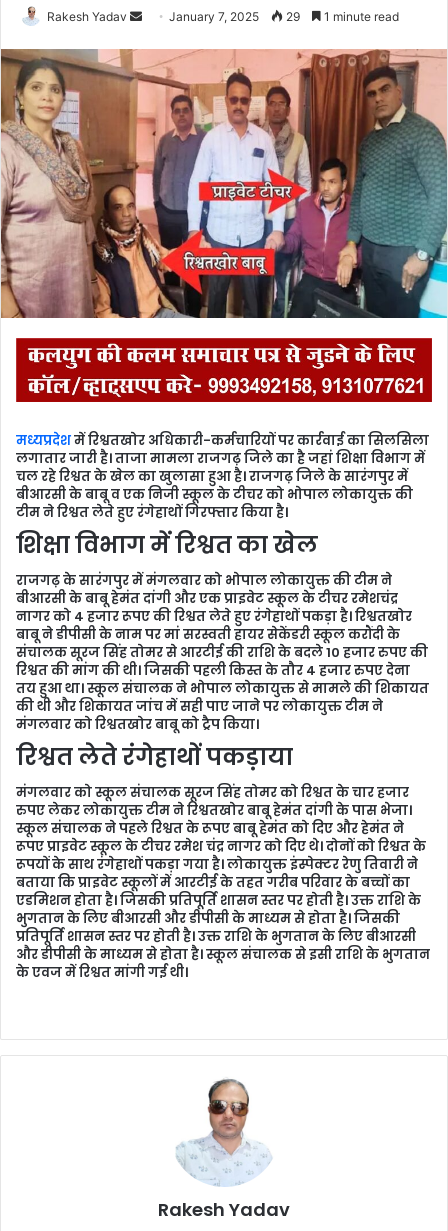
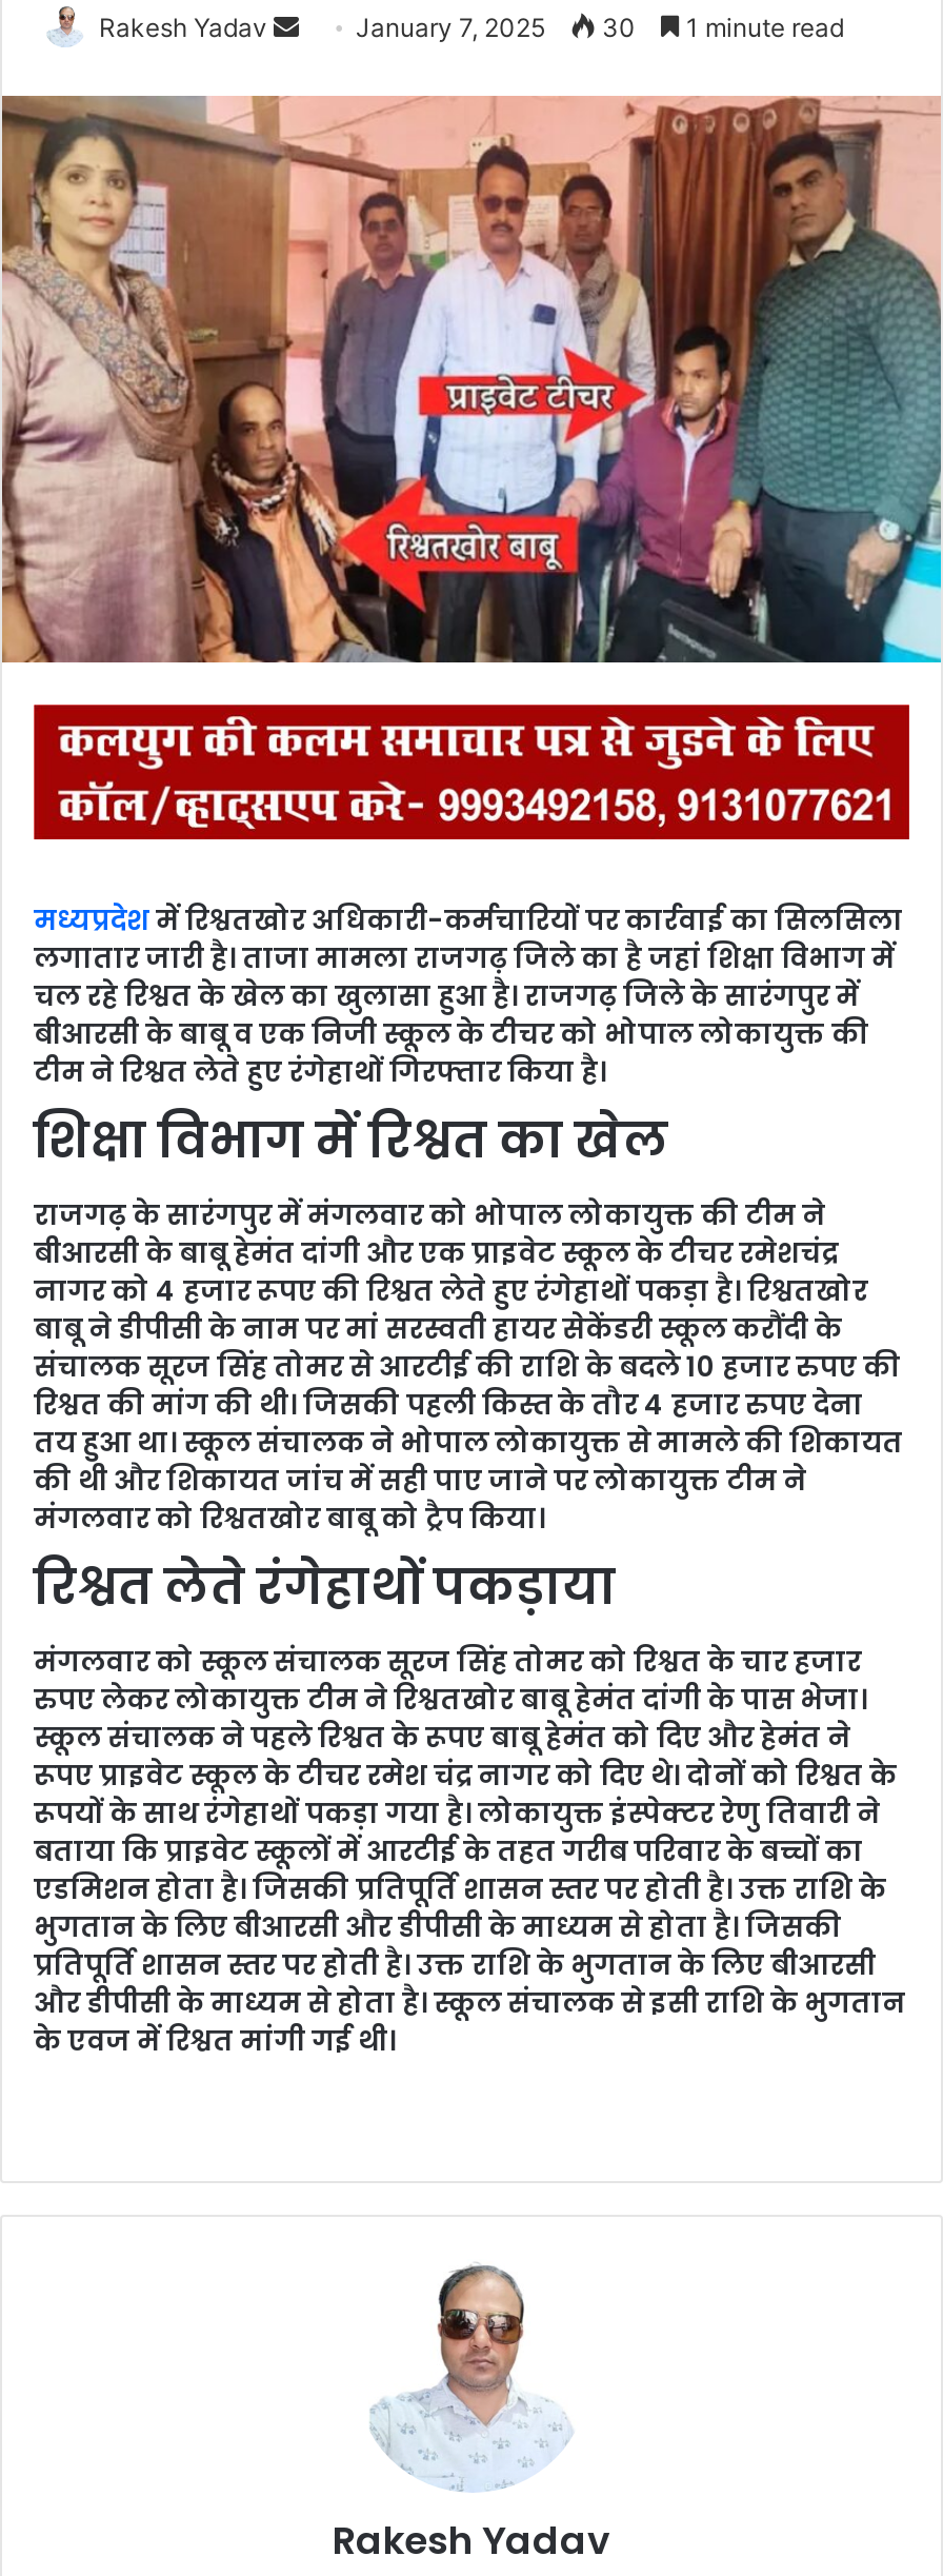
- 29
+ 30
